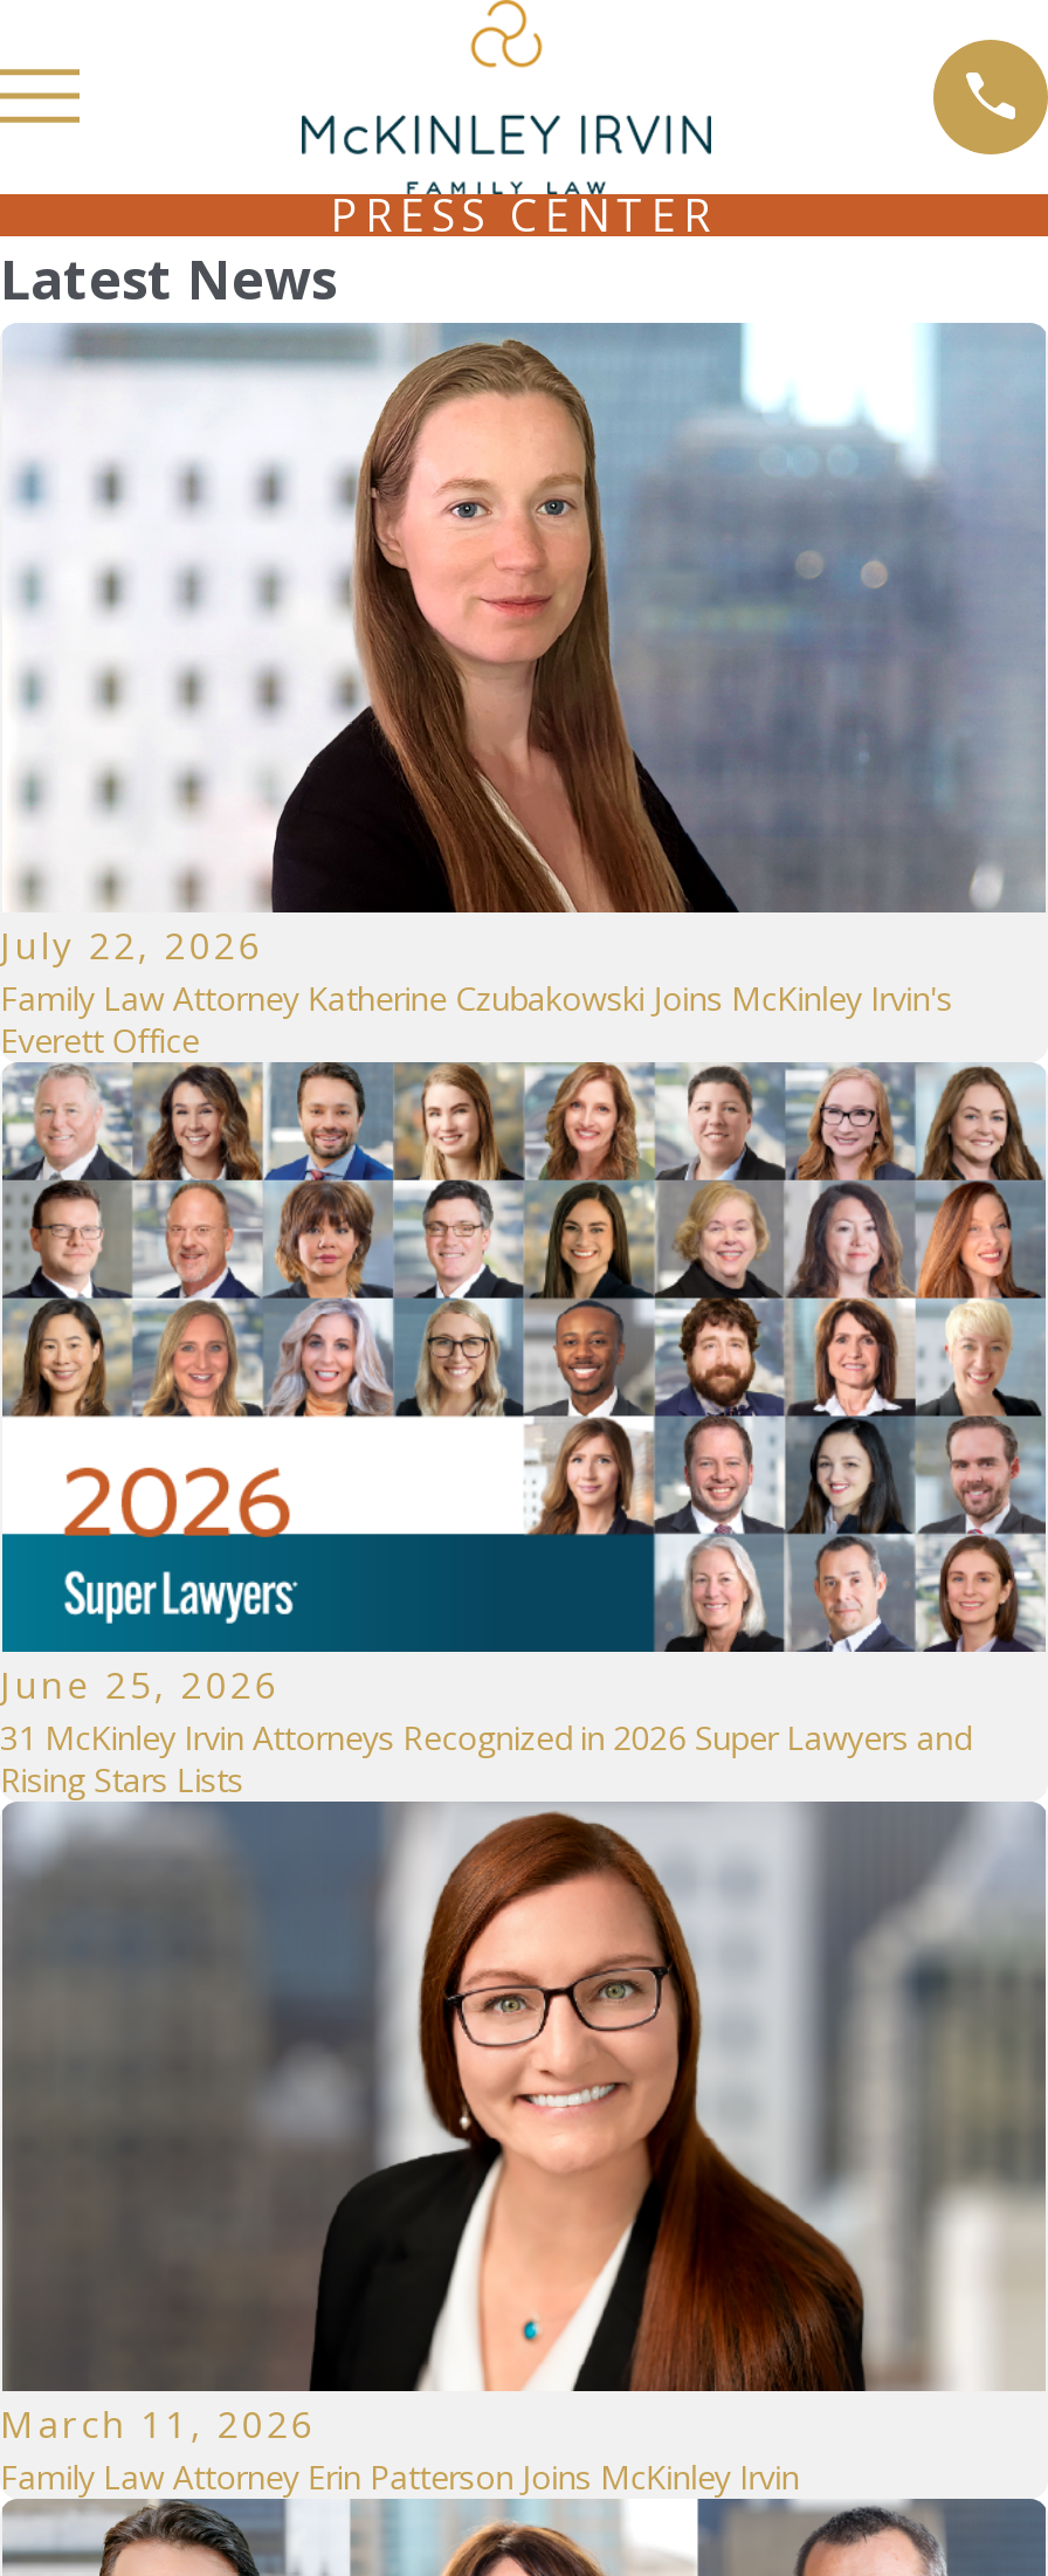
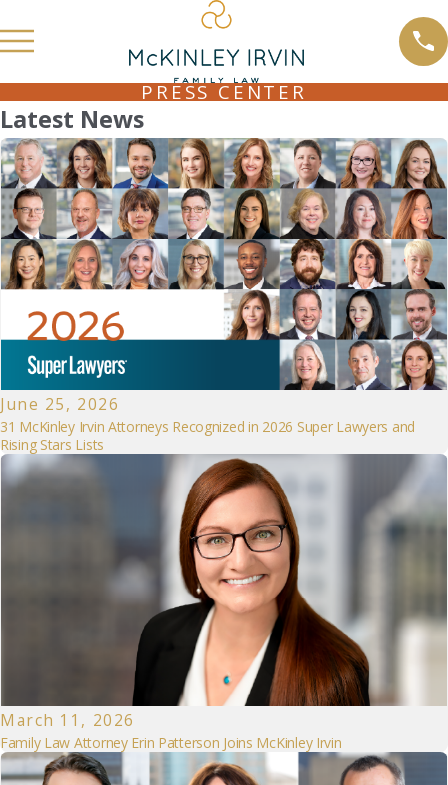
- [image]
- July 22, 2026
- Family Law Attorney Katherine Czubakowski Joins McKinley Irvin's
- Everett Office
